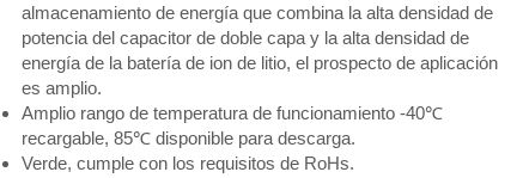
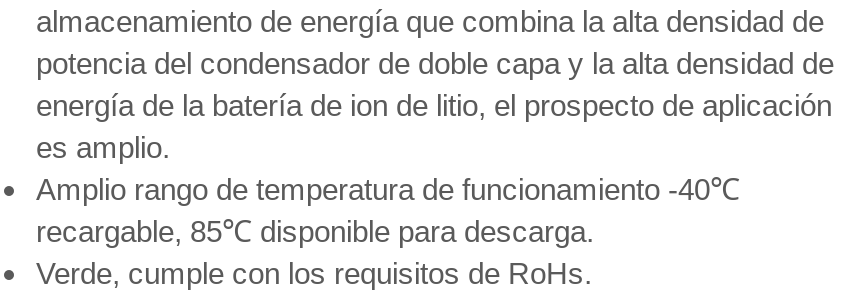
- potencia del capacitor de doble capa y la alta densidad de
+ potencia del condensador de doble capa y la alta densidad de
